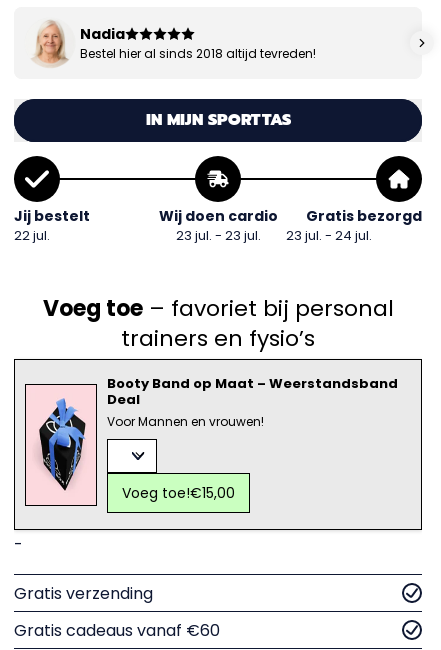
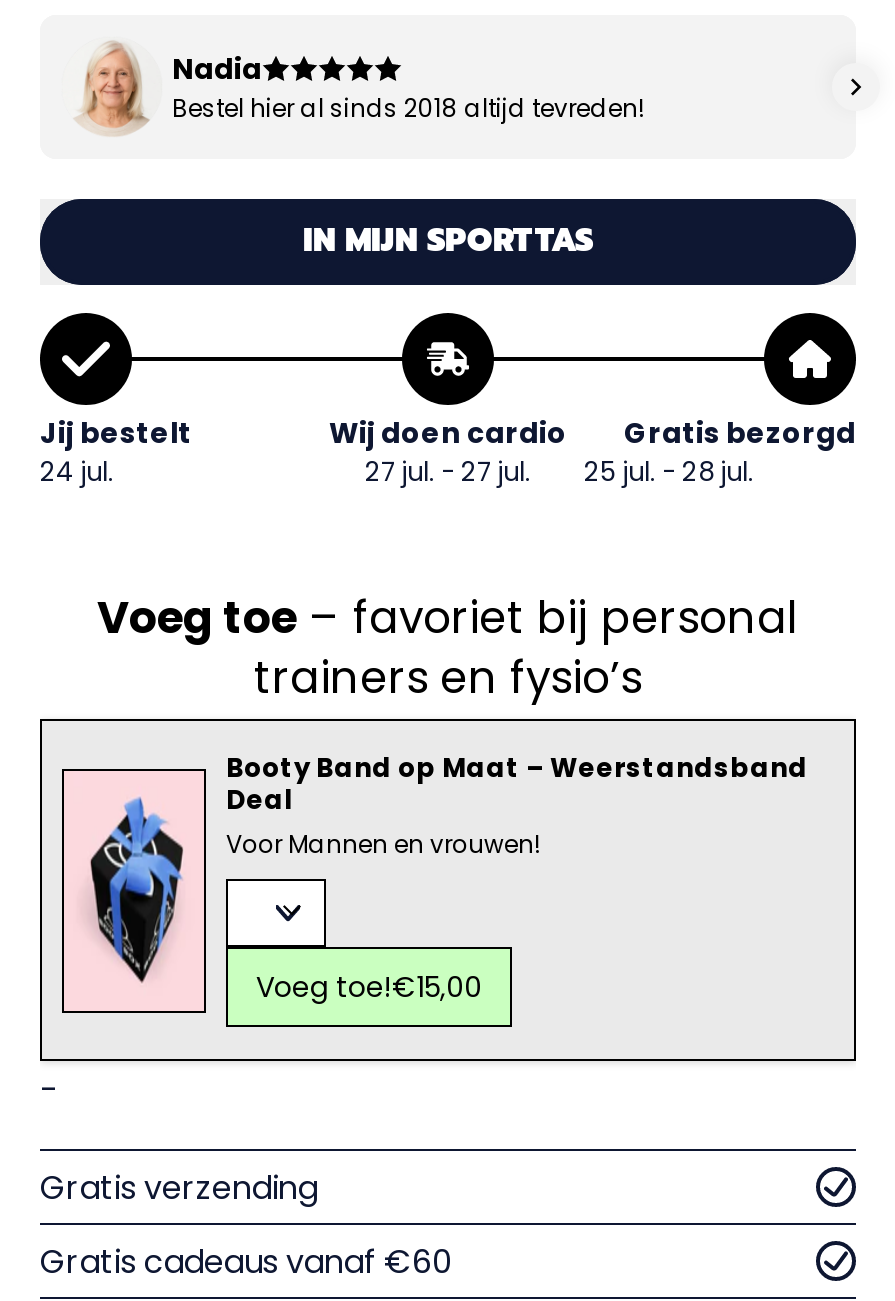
- 22 jul.
+ 24 jul.

- 23 jul. - 23 jul.
+ 27 jul. - 27 jul.

- 23 jul. - 24 jul.
+ 25 jul. - 28 jul.
